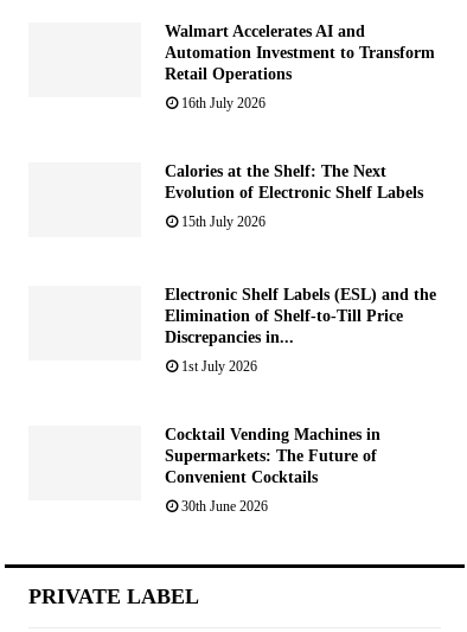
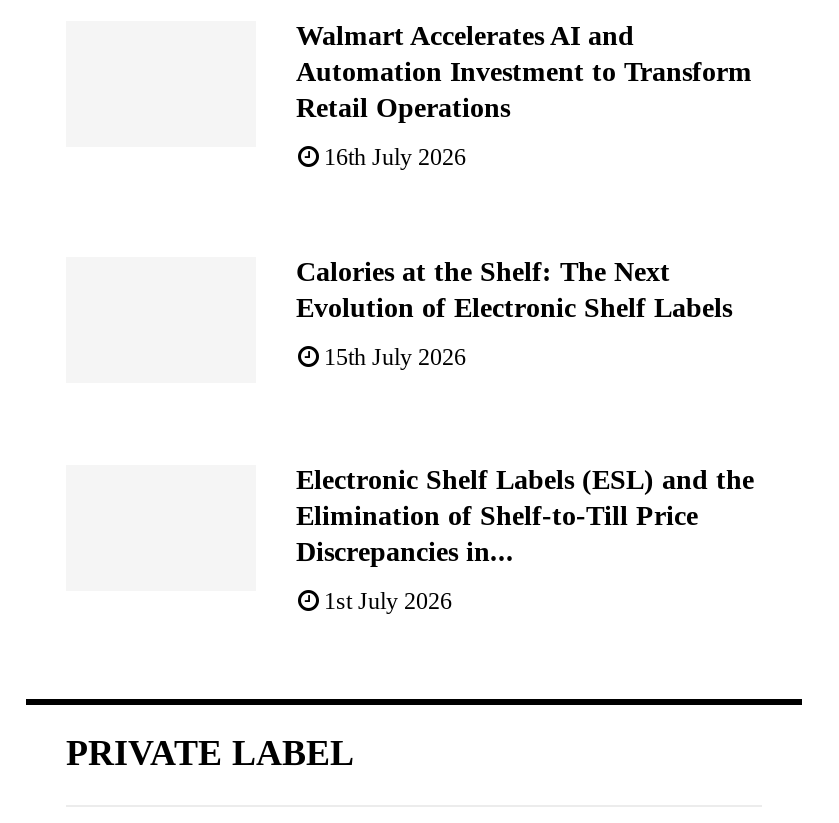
- Cocktail Vending Machines in
- Supermarkets: The Future of
- Convenient Cocktails
- 30th June 2026
